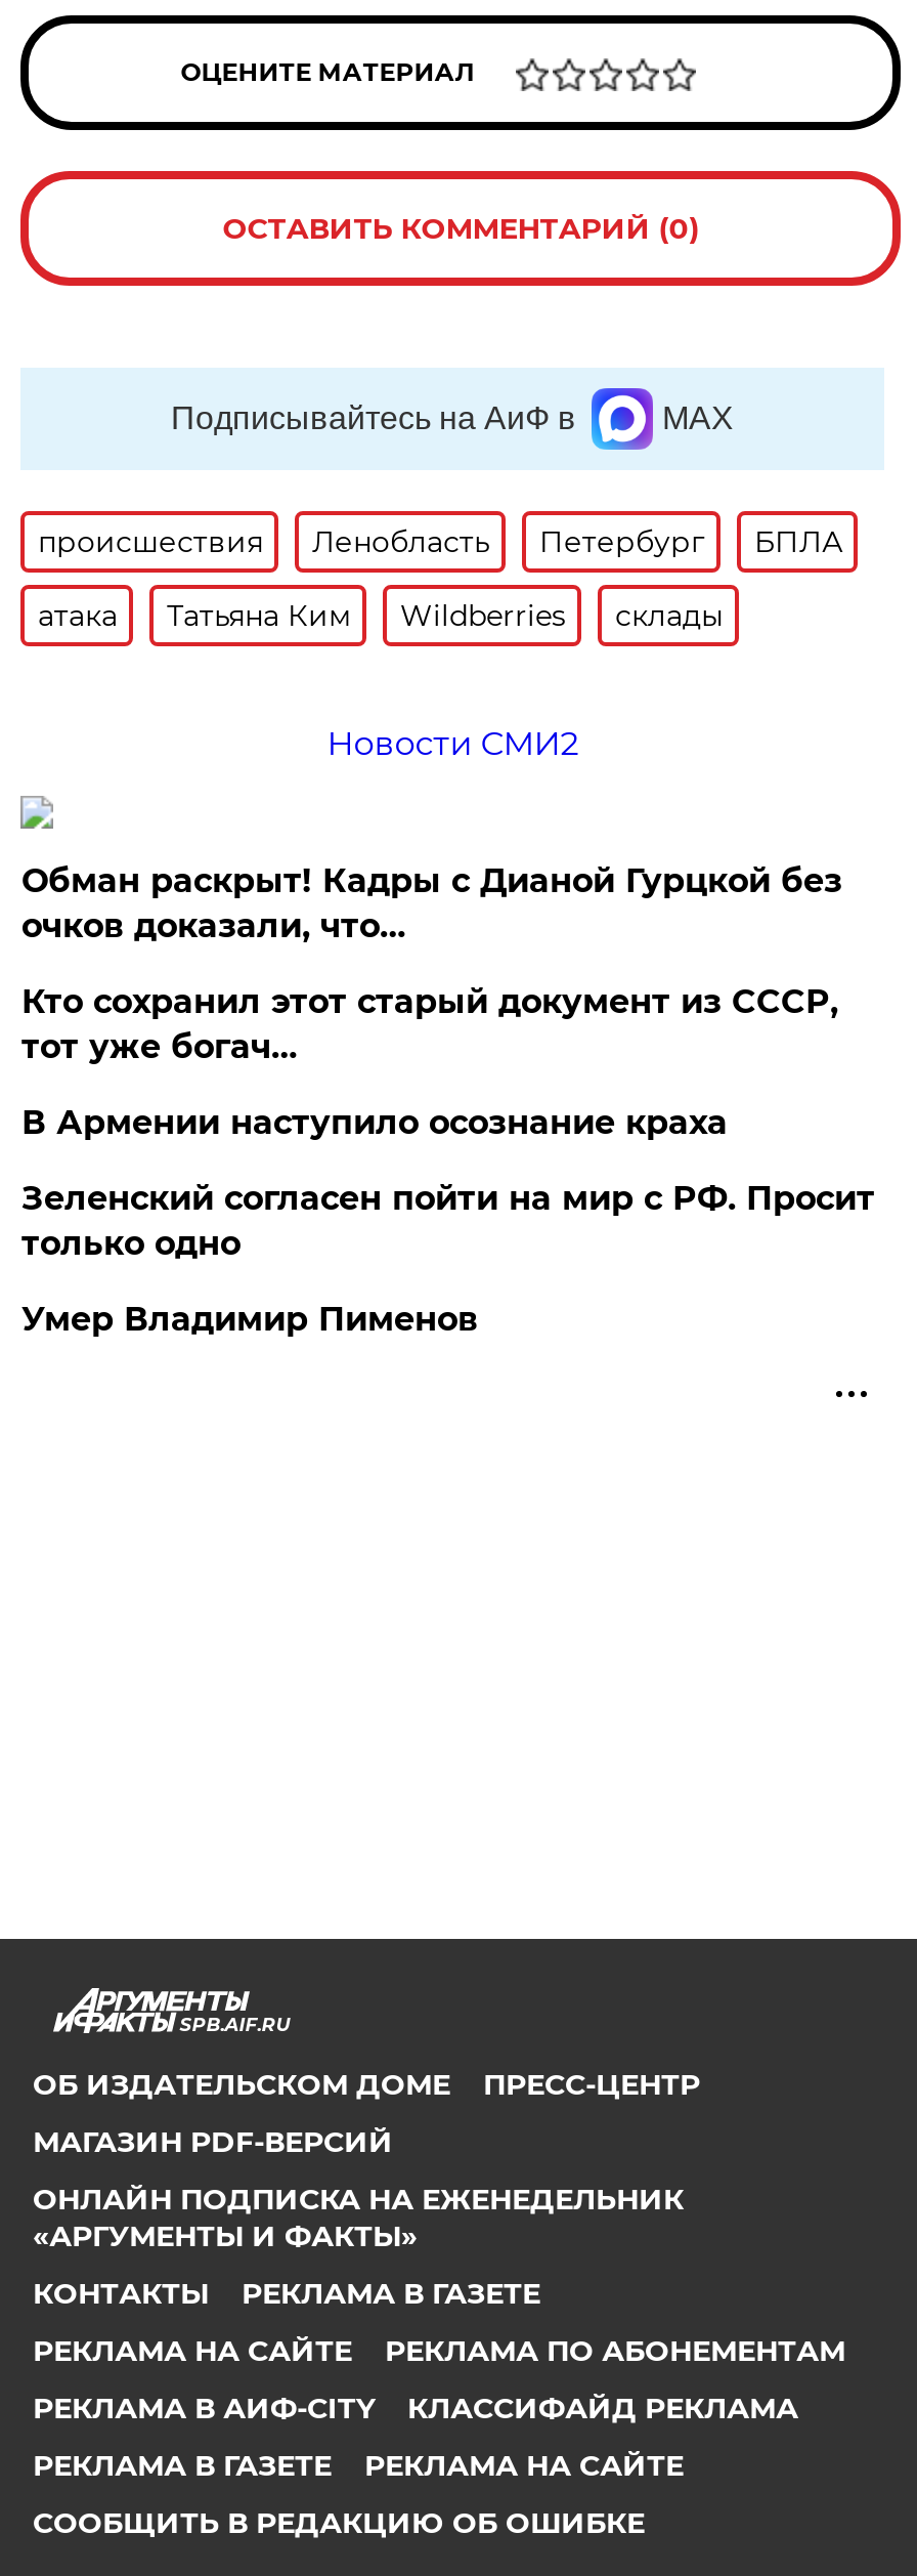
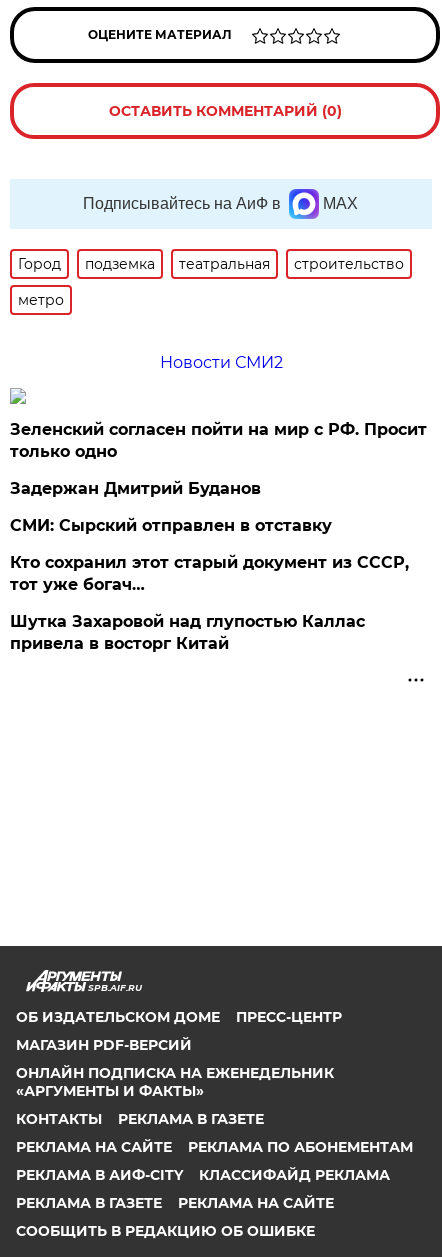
- происшествия
- Ленобласть
- Петербург
- БПЛА
+ Город
+ подземка
+ театральная
+ строительство

- атака
- Татьяна Ким
- Wildberries
- склады
+ метро

- Обман раскрыт! Кадры с Дианой Гурцкой без
- очков доказали, что…
- В Армении наступило осознание краха

moved down: Кто сохранил этот старый документ из СССР, | тот уже богач…

moved up: Зеленский согласен пойти на мир с РФ. Просит | только одно

- Умер Владимир Пименов
+ Задержан Дмитрий Буданов
+ СМИ: Сырский отправлен в отставку
+ Шутка Захаровой над глупостью Каллас
+ привела в восторг Китай
